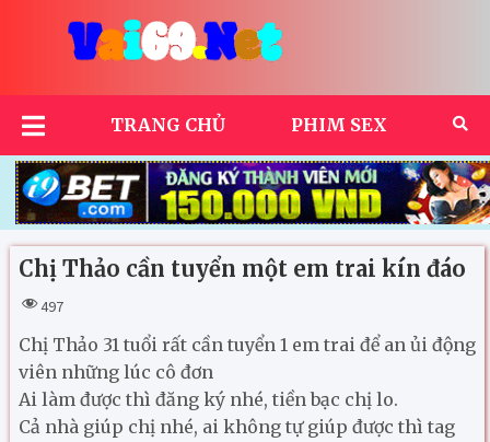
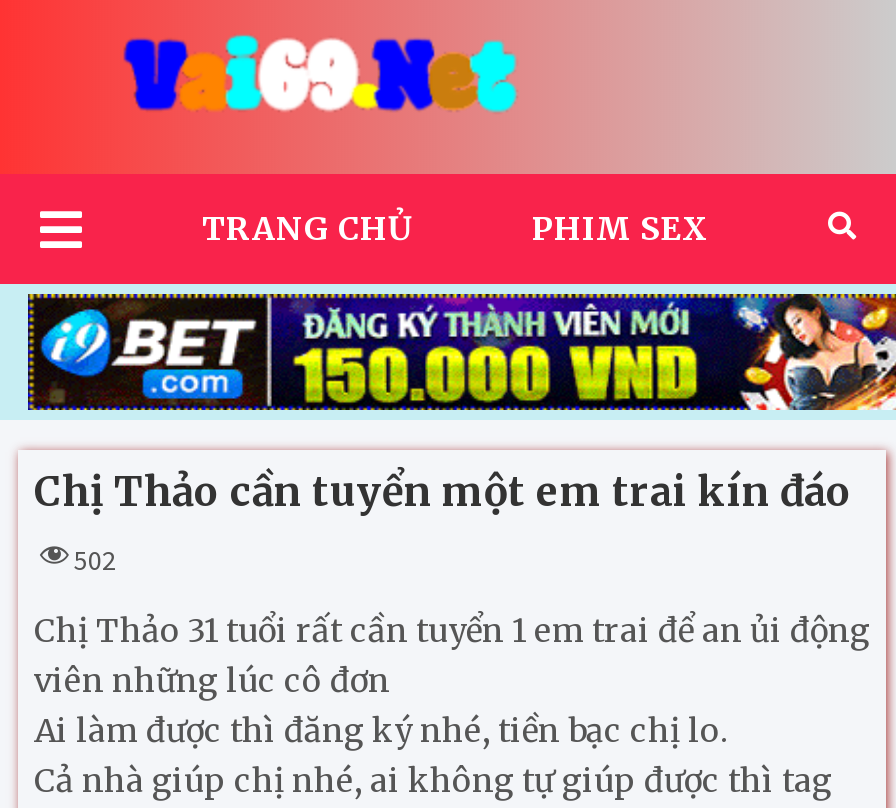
- 497
+ 502
